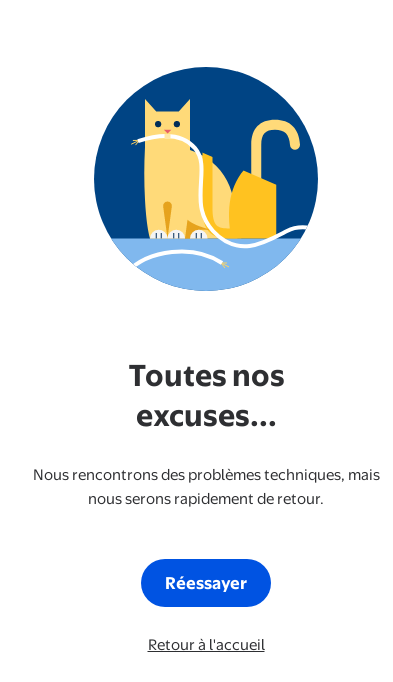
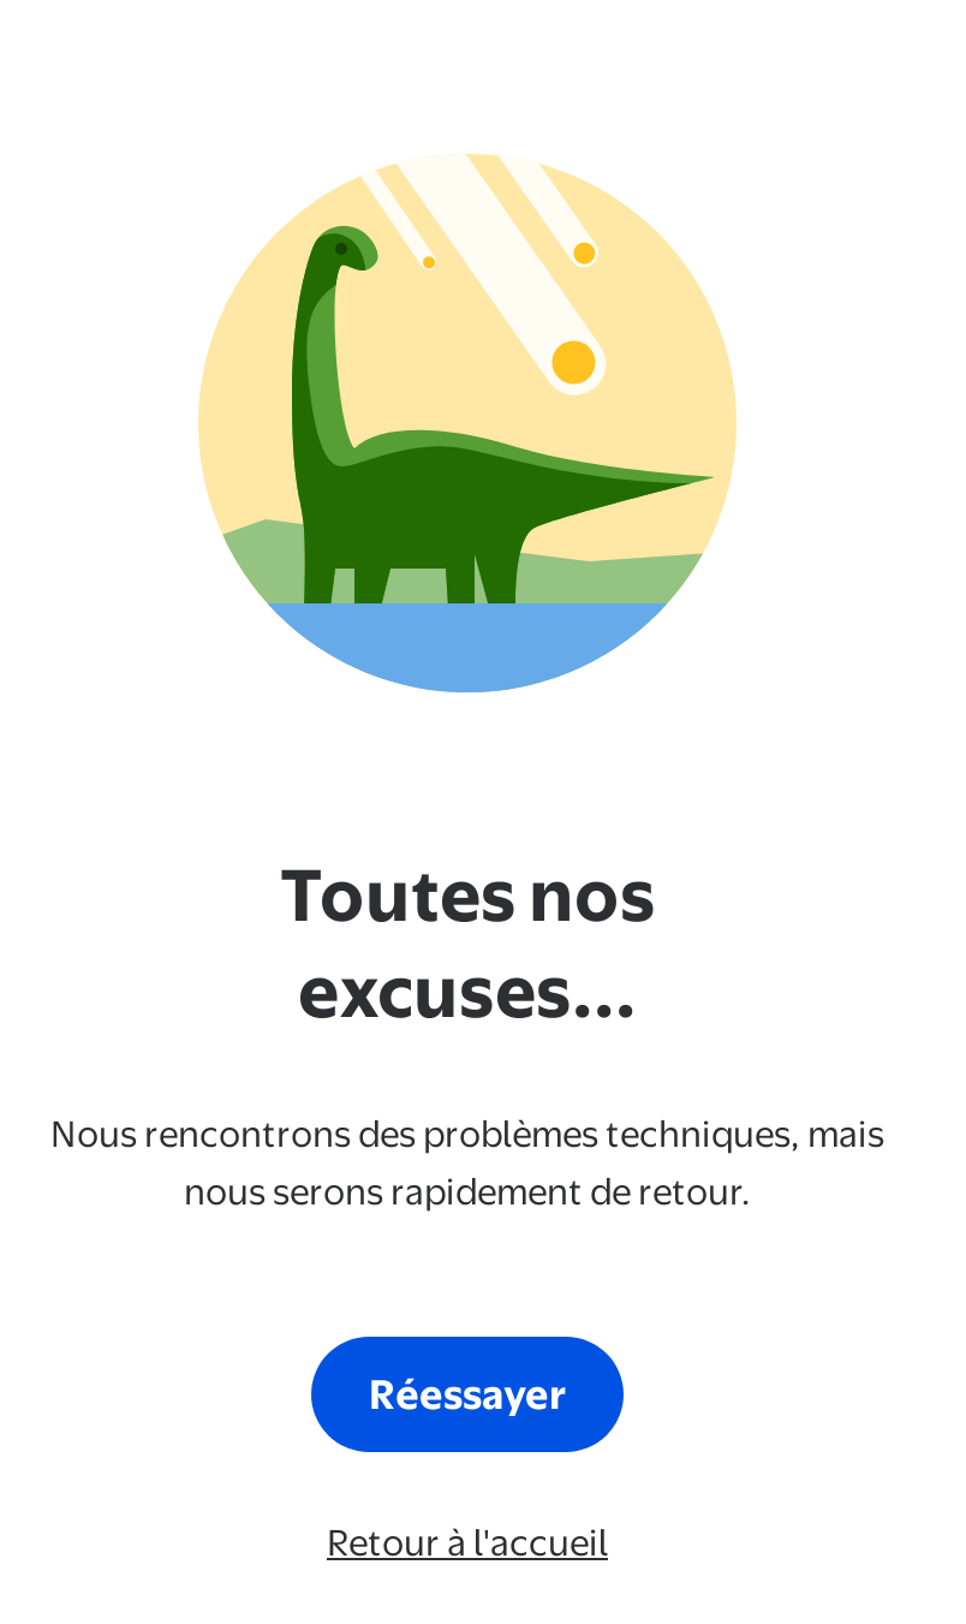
- [image]
+ [image]
